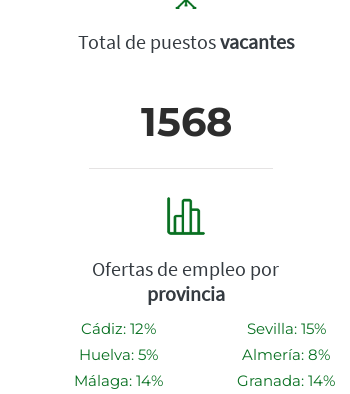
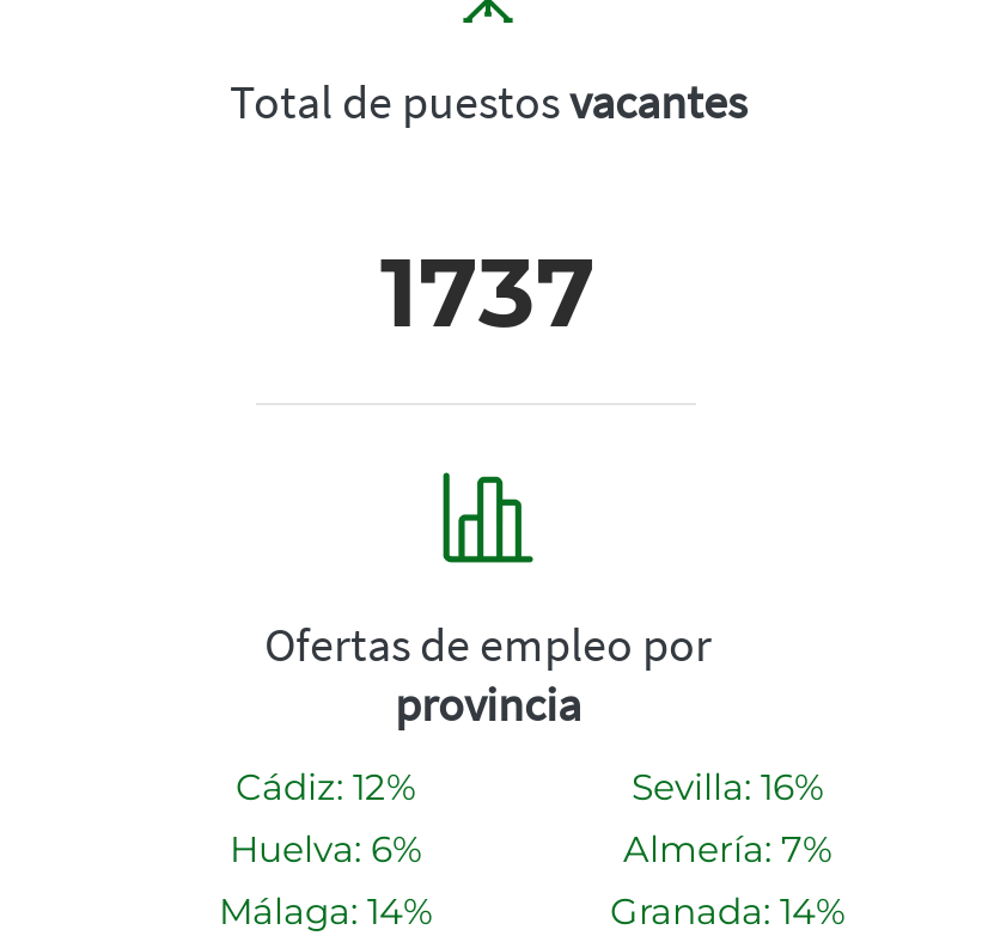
- 1568
+ 1737

- Sevilla: 15%
+ Sevilla: 16%

- Huelva: 5%
+ Huelva: 6%

- Almería: 8%
+ Almería: 7%
